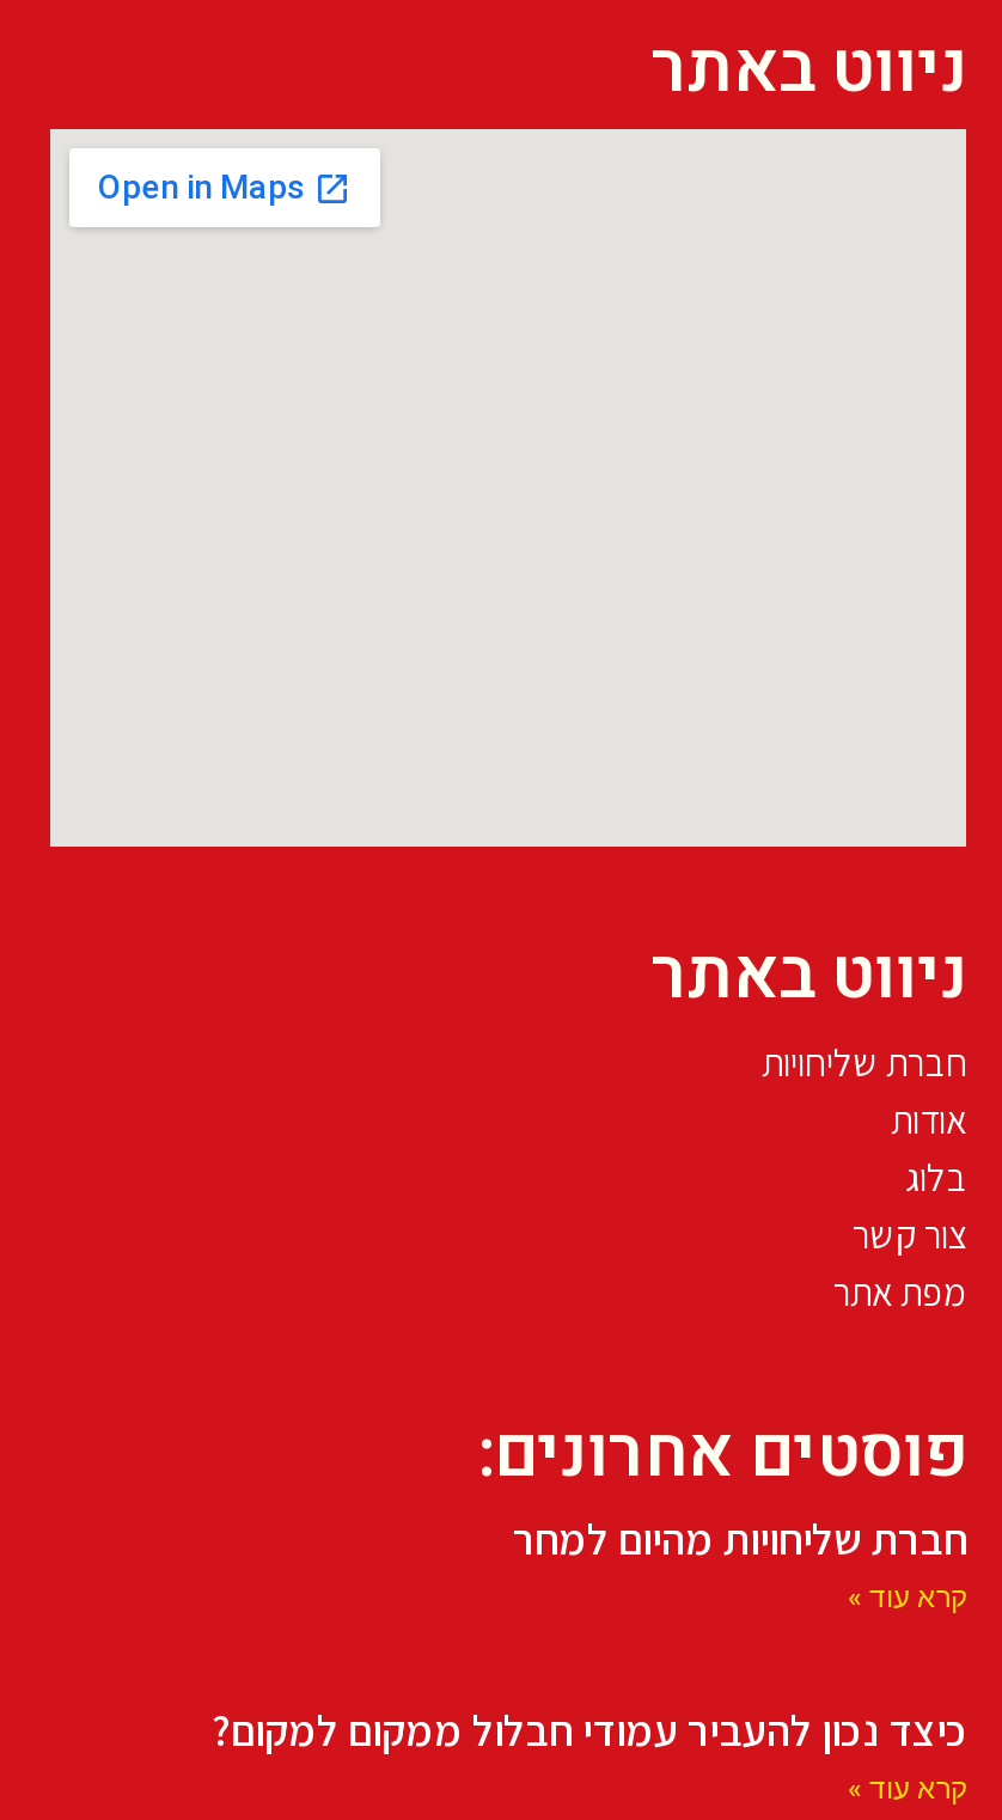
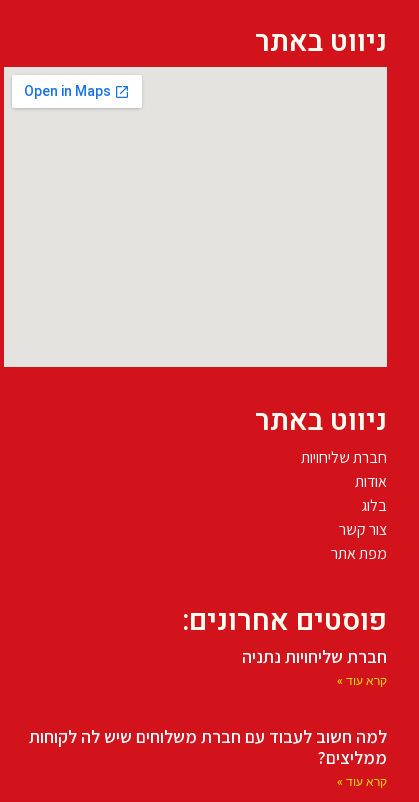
- חברת שליחויות מהיום למחר
+ חברת שליחויות נתניה

- כיצד נכון להעביר עמודי חבלול ממקום למקום?
+ למה חשוב לעבוד עם חברת משלוחים שיש לה לקוחות
+ ממליצים?
